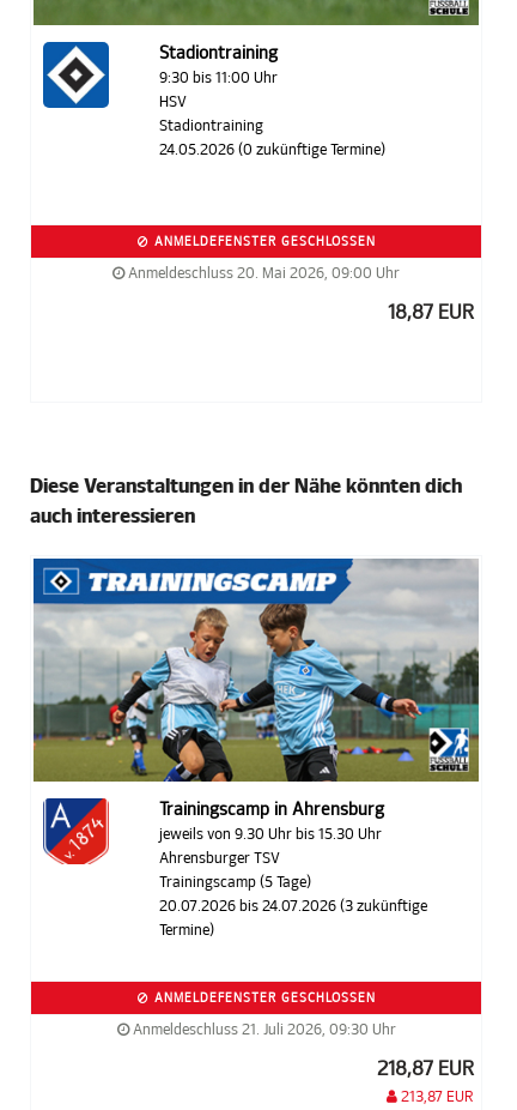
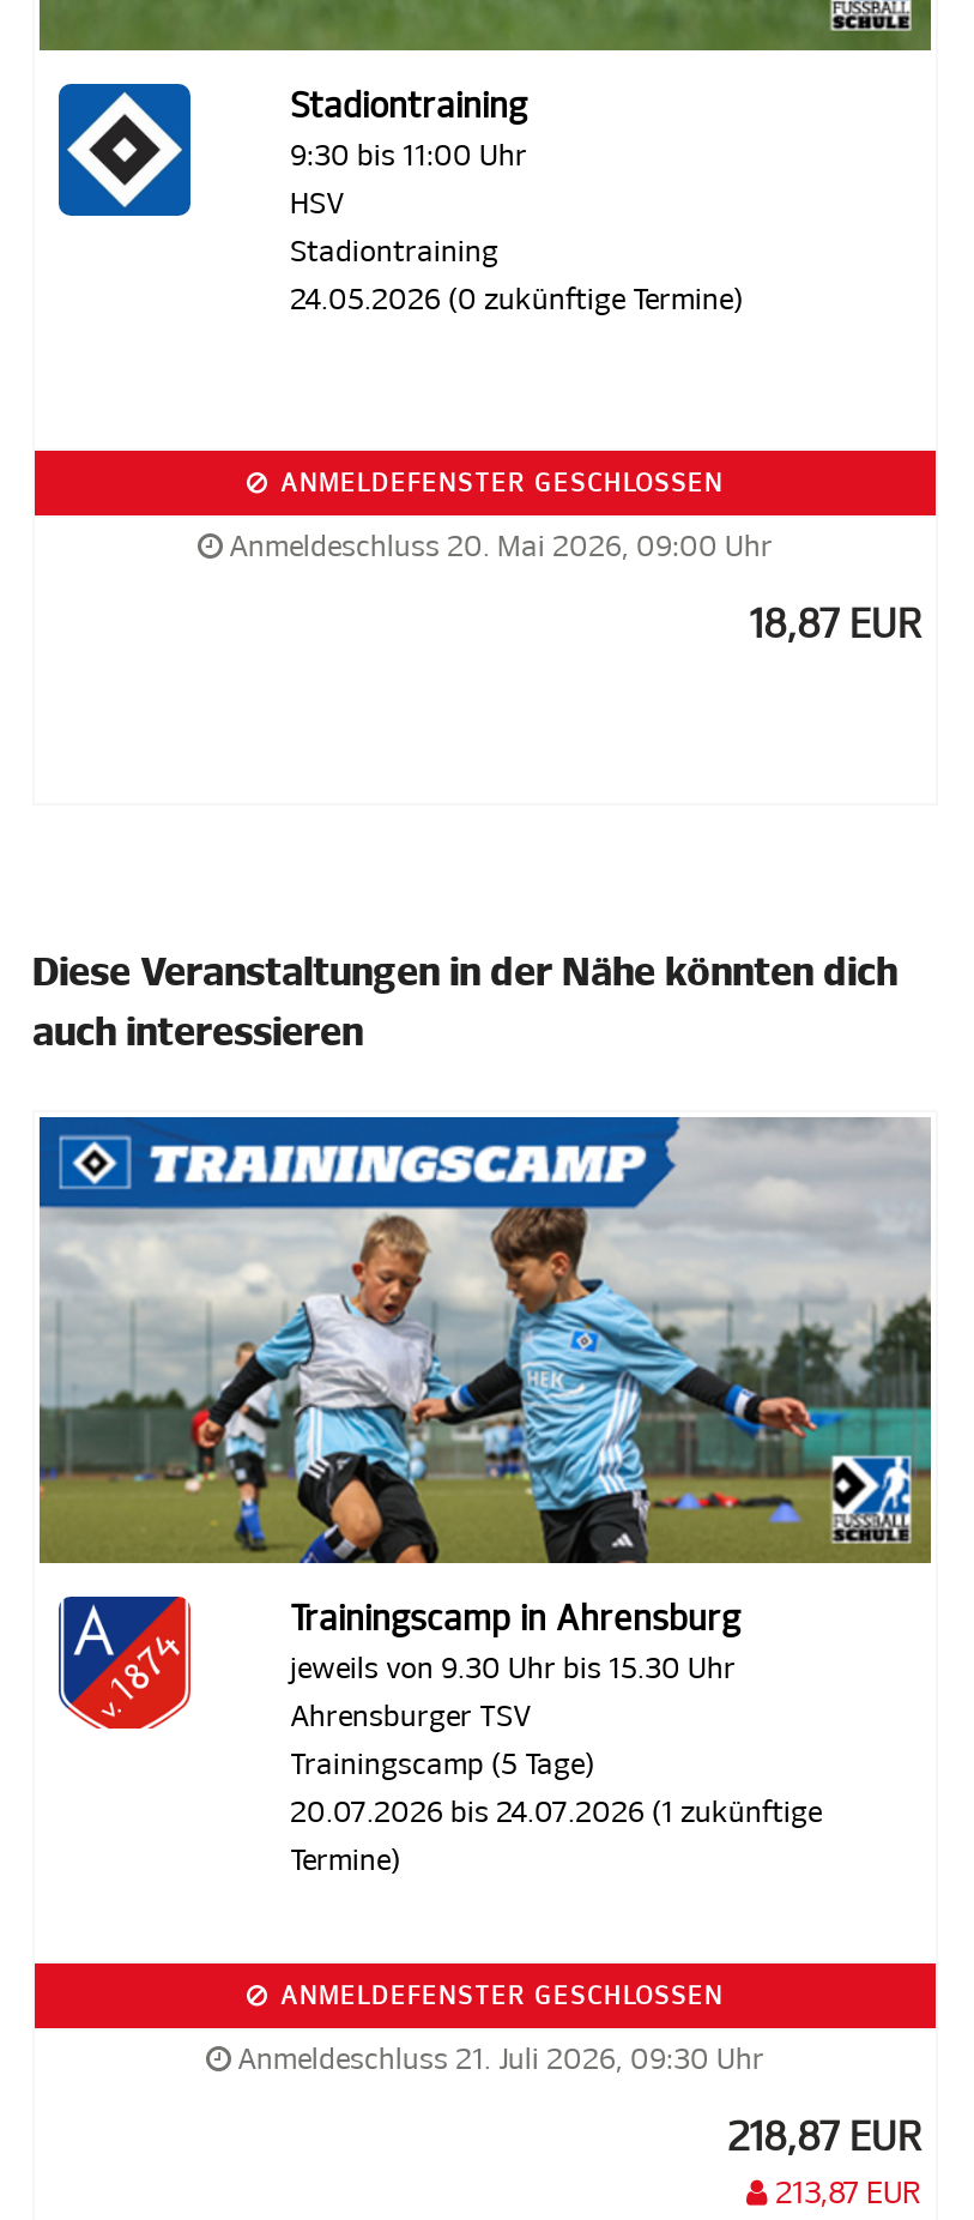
- 20.07.2026 bis 24.07.2026 (3 zukünftige
+ 20.07.2026 bis 24.07.2026 (1 zukünftige
